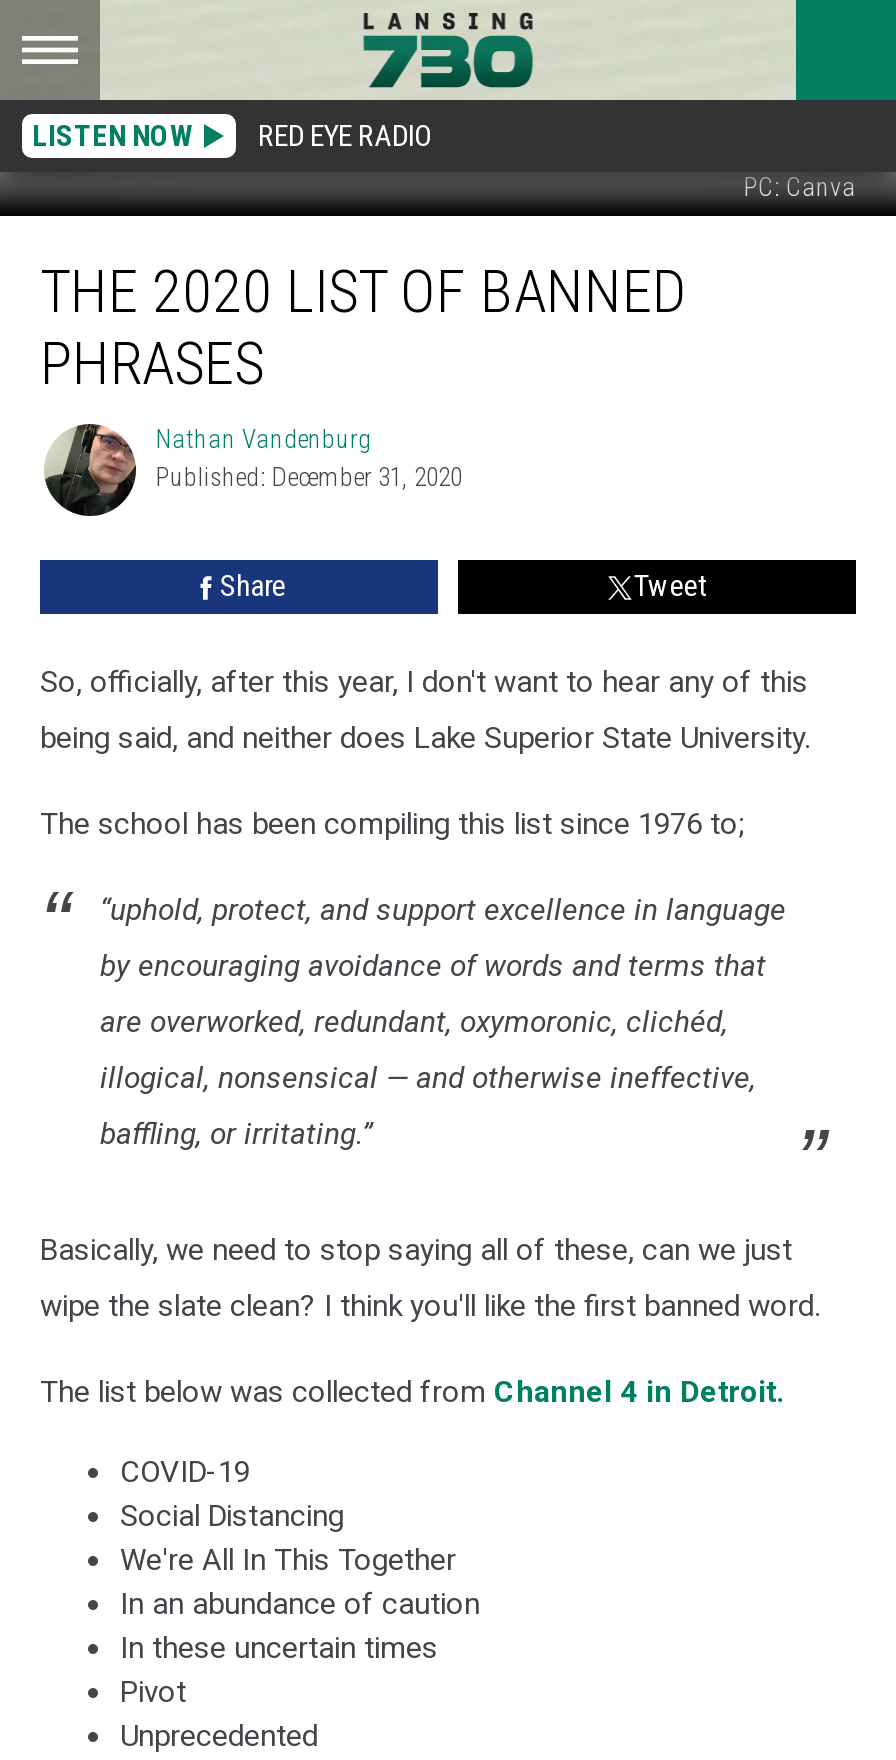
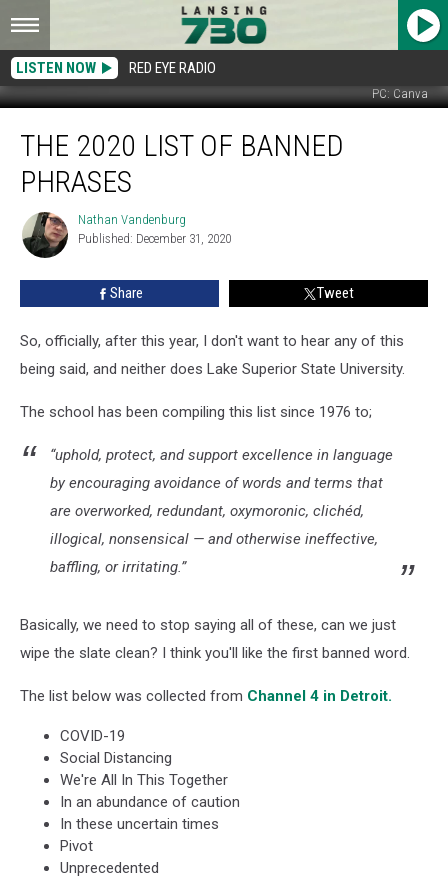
+ [image]
